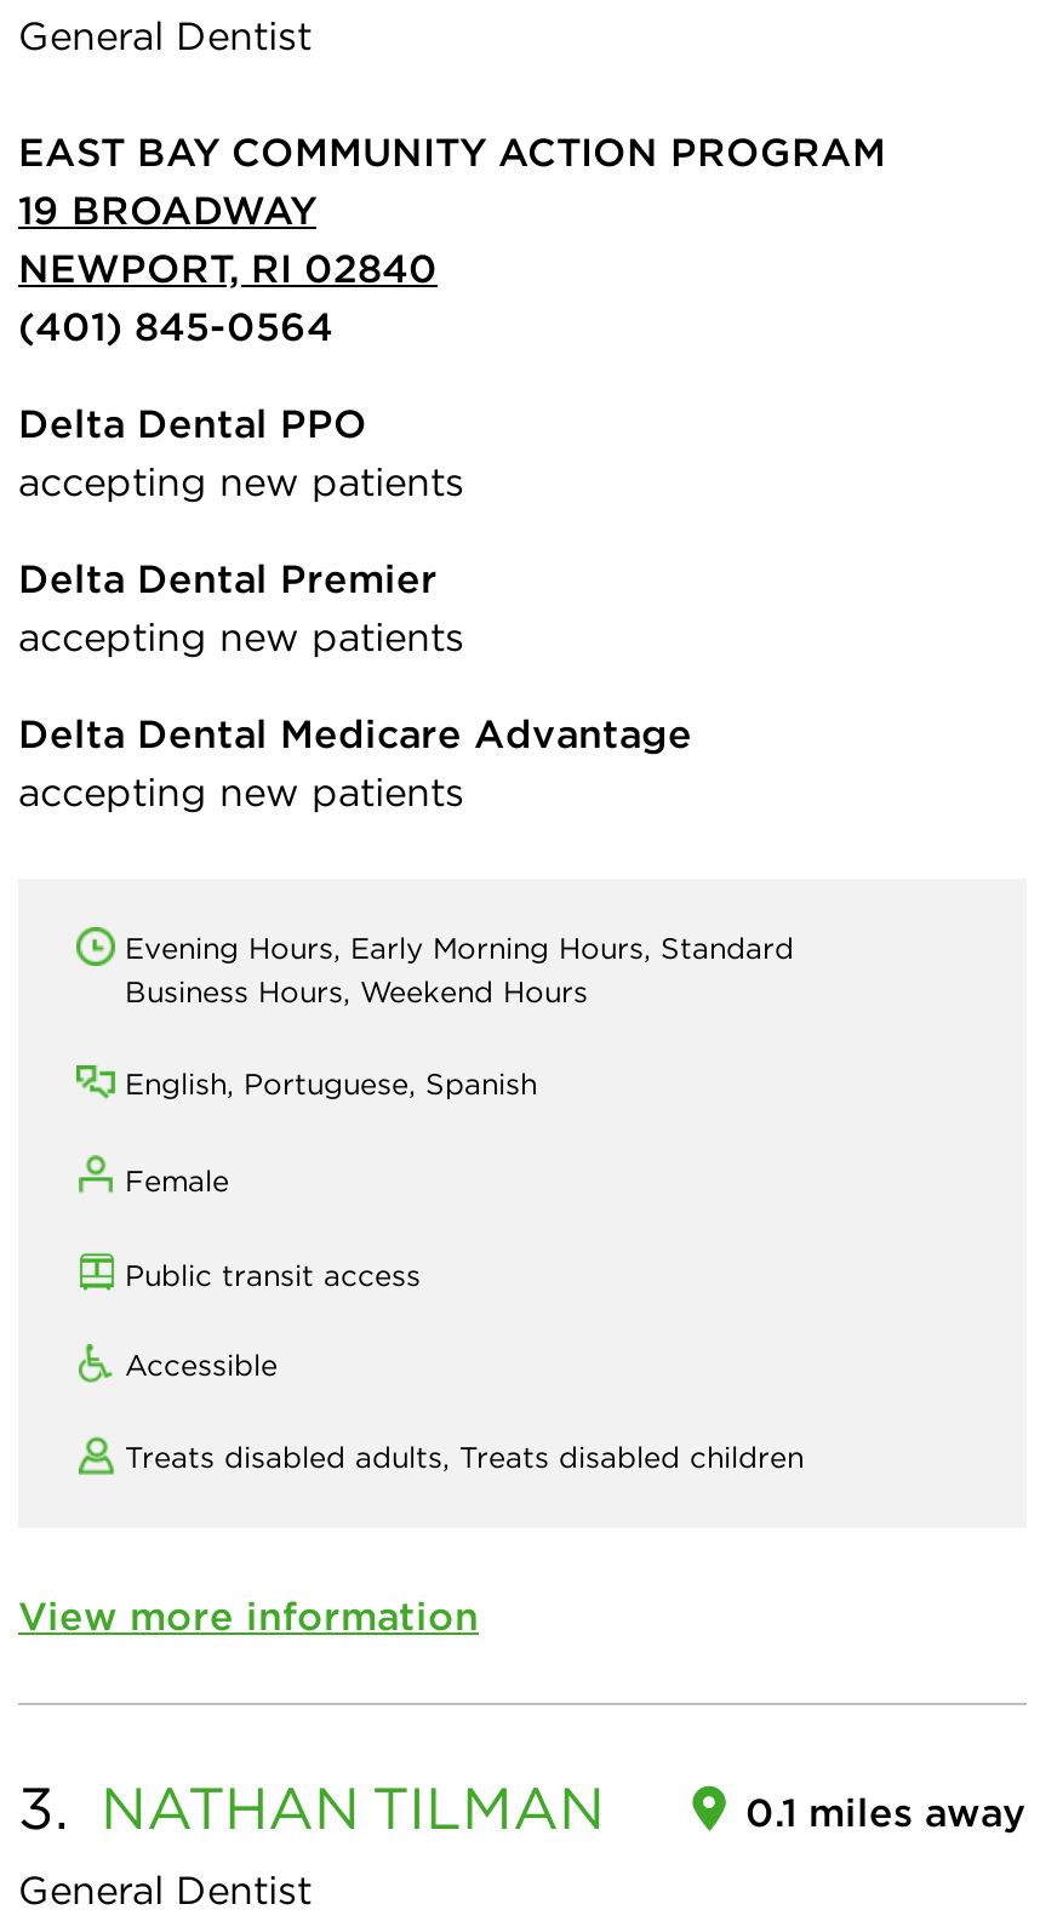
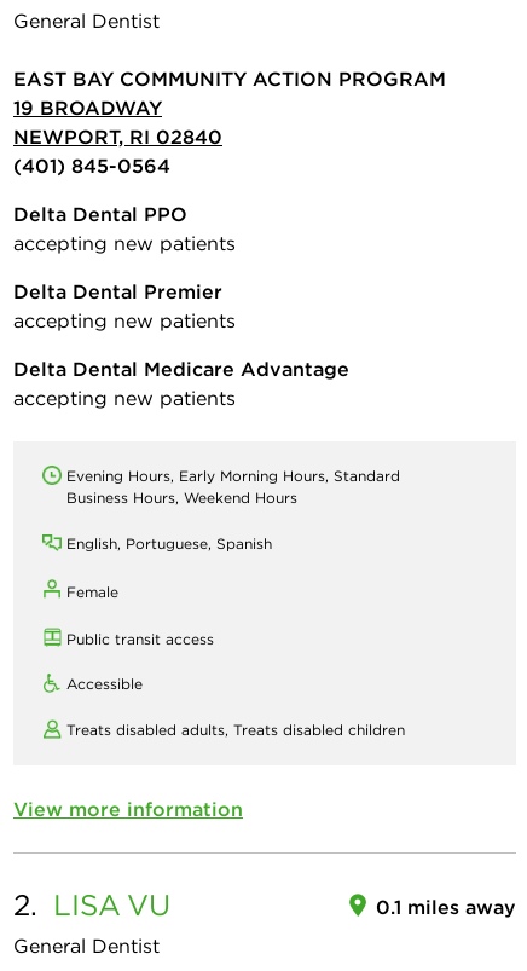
- 3. NATHAN TILMAN
+ 2. LISA VU
